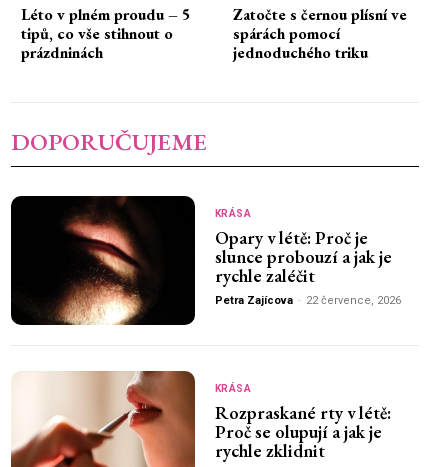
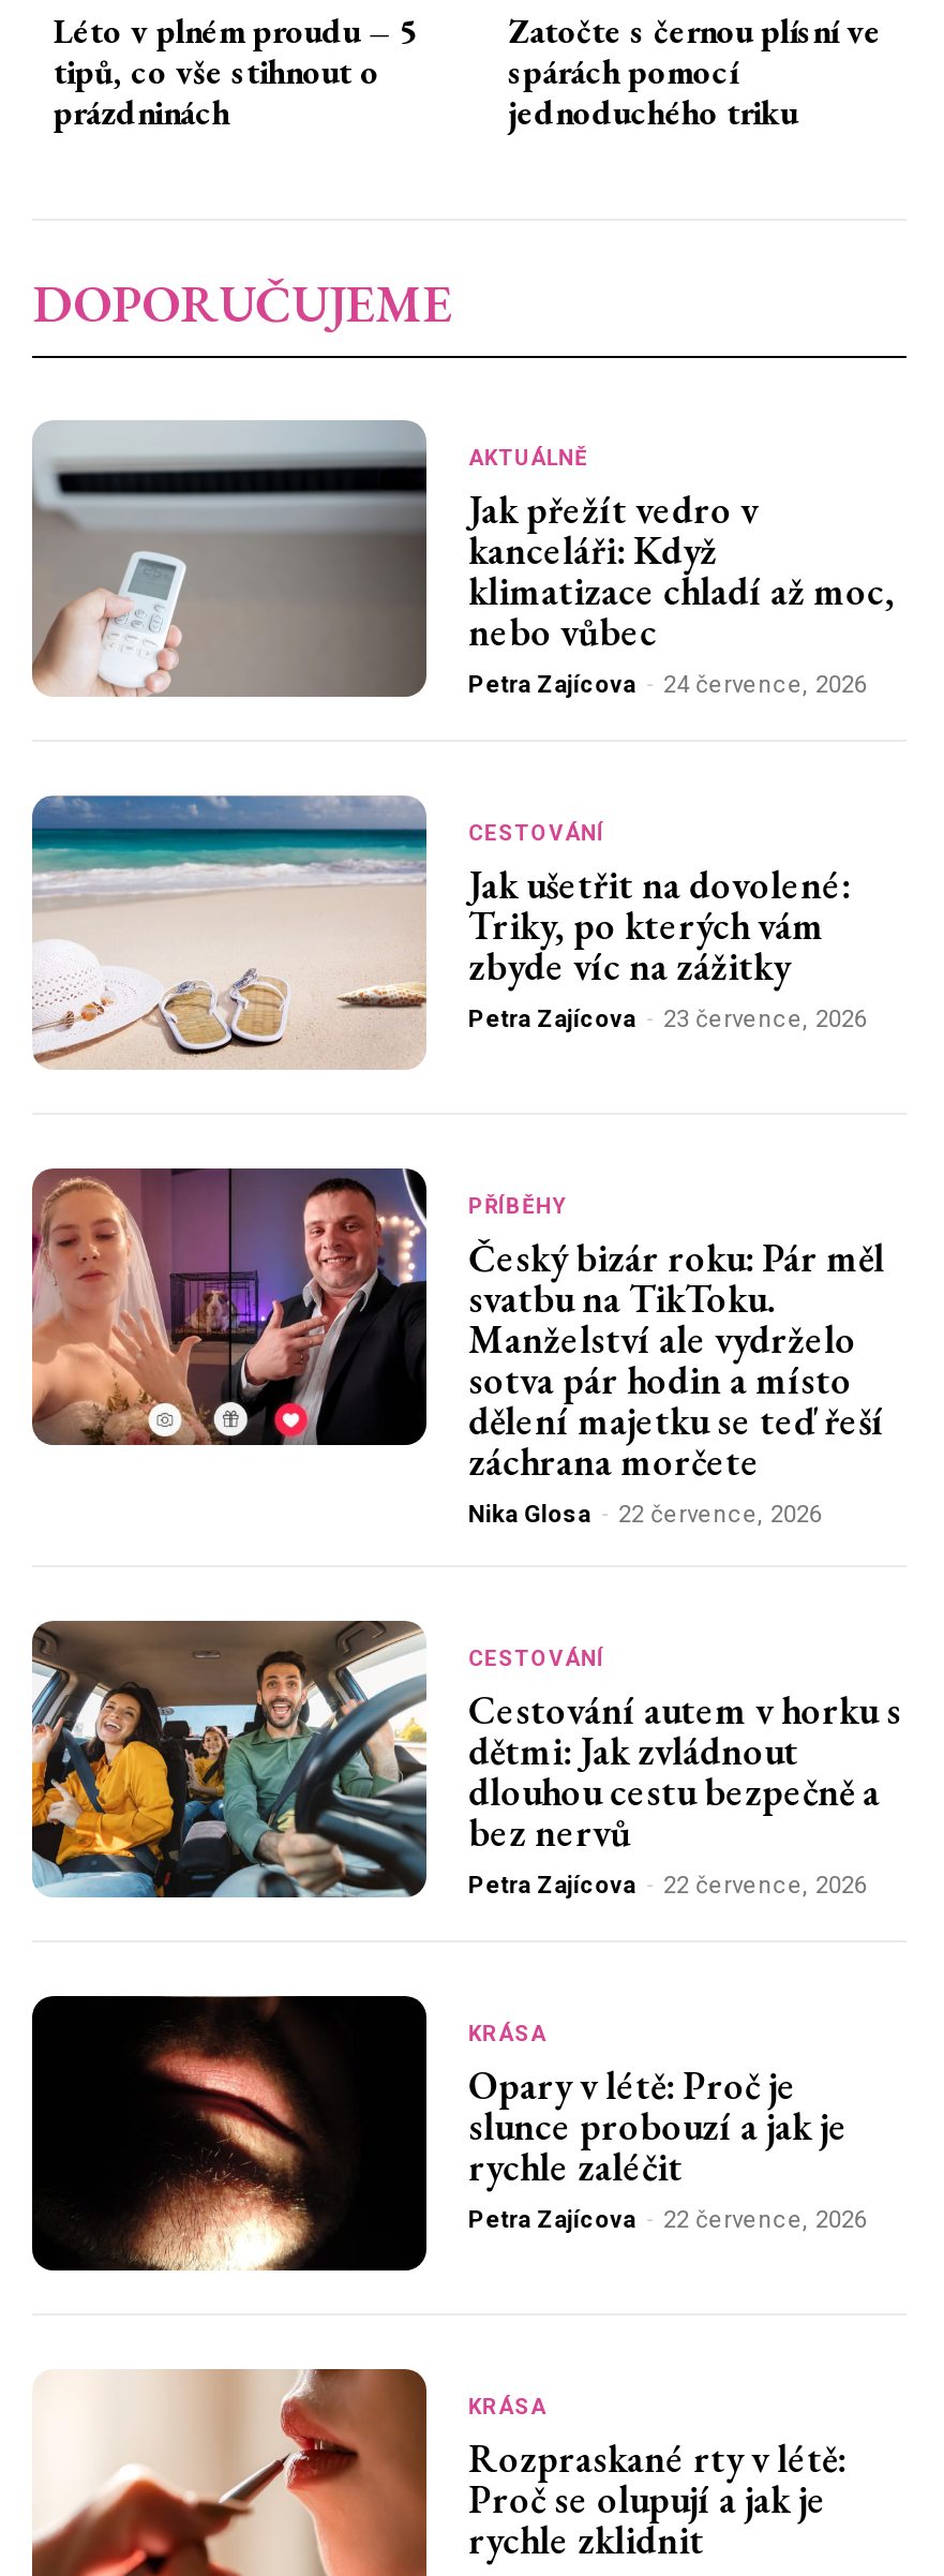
+ [image]
+ AKTUÁLNĚ
+ Jak přežít vedro v
+ kanceláři: Když
+ klimatizace chladí až moc,
+ nebo vůbec
+ Petra Zajícova - 24 července, 2026

+ [image]
+ CESTOVÁNÍ
+ Jak ušetřit na dovolené:
+ Triky, po kterých vám
+ zbyde víc na zážitky
+ Petra Zajícova - 23 července, 2026

+ [image]
+ PŘÍBĚHY
+ Český bizár roku: Pár měl
+ svatbu na TikToku.
+ Manželství ale vydrželo
+ sotva pár hodin a místo
+ dělení majetku se teď řeší
+ záchrana morčete
+ Nika Glosa - 22 července, 2026

+ [image]
+ CESTOVÁNÍ
+ Cestování autem v horku s
+ dětmi: Jak zvládnout
+ dlouhou cestu bezpečně a
+ bez nervů
+ Petra Zajícova - 22 července, 2026
